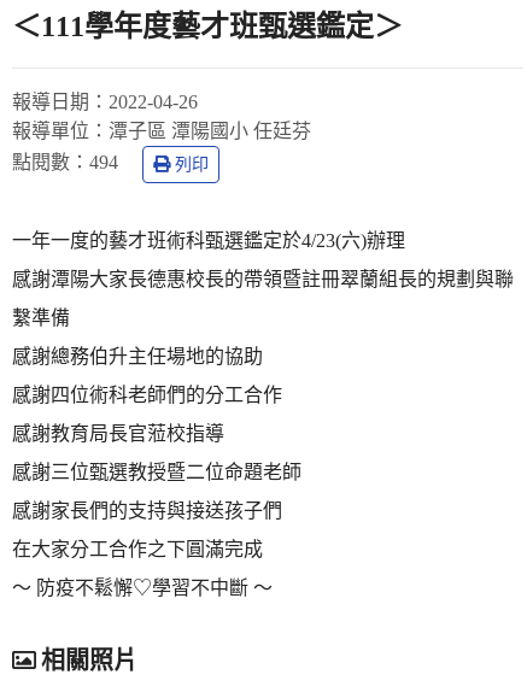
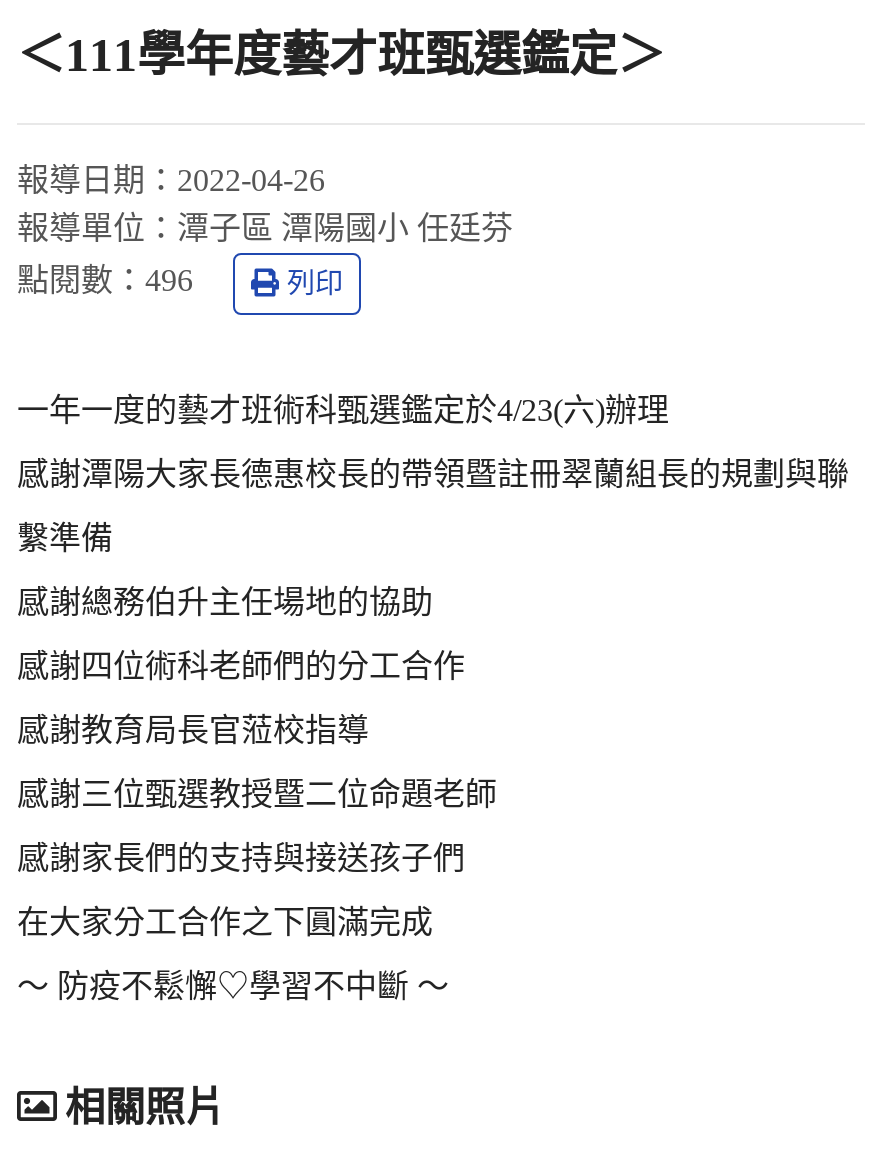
- 點閱數：494
+ 點閱數：496
